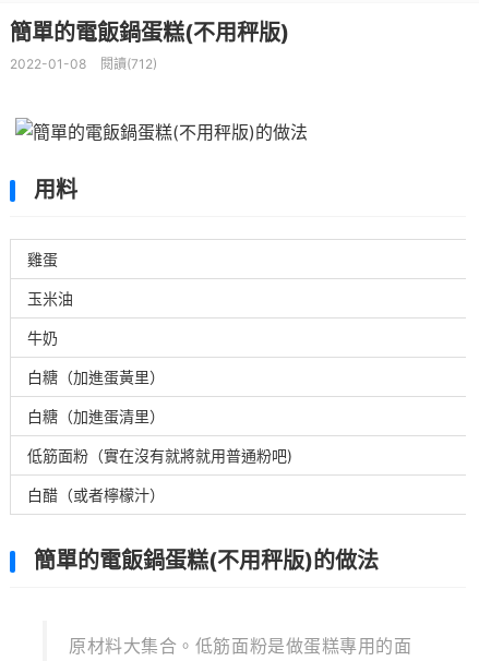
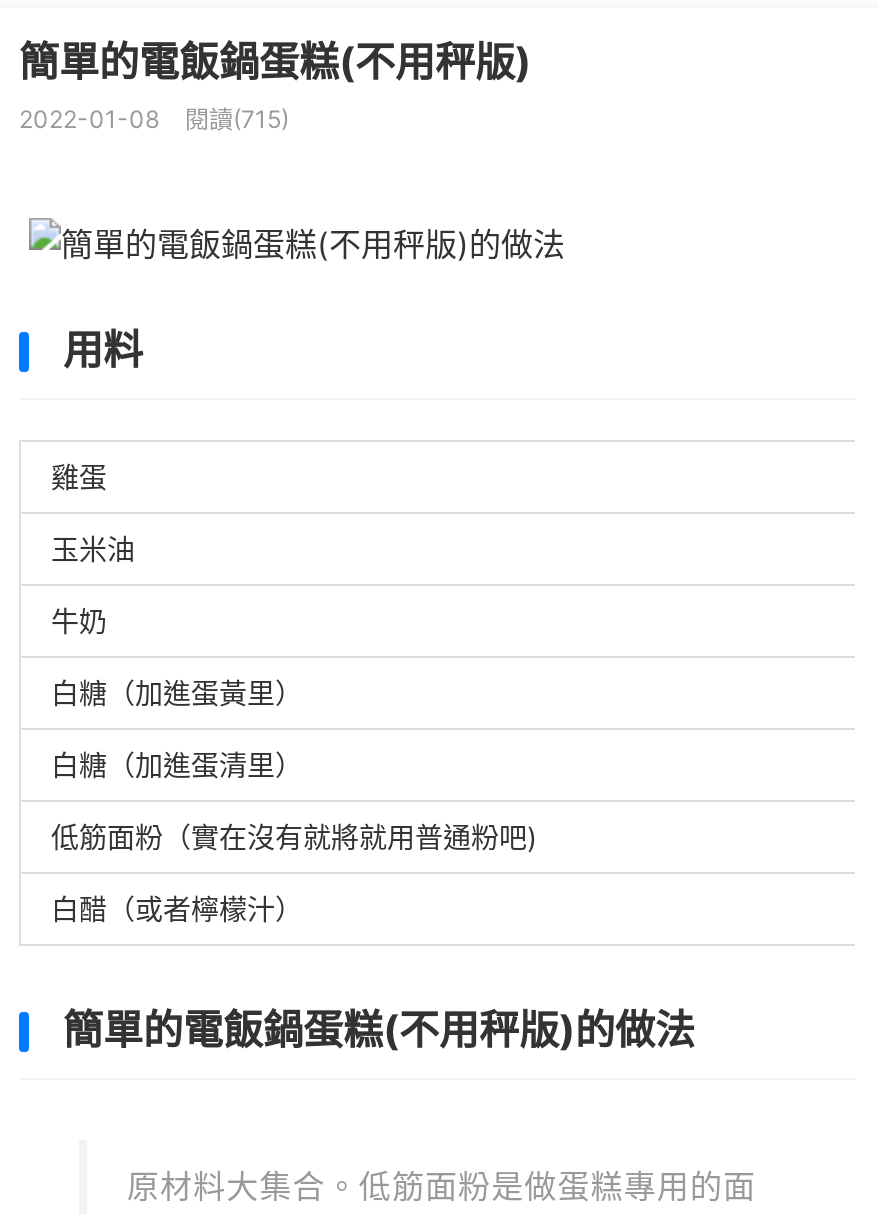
- 2022-01-08 閱讀(712)
+ 2022-01-08 閱讀(715)
